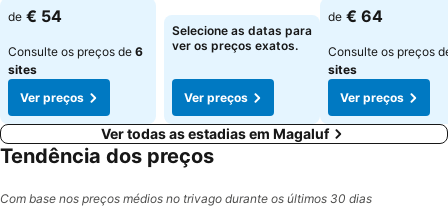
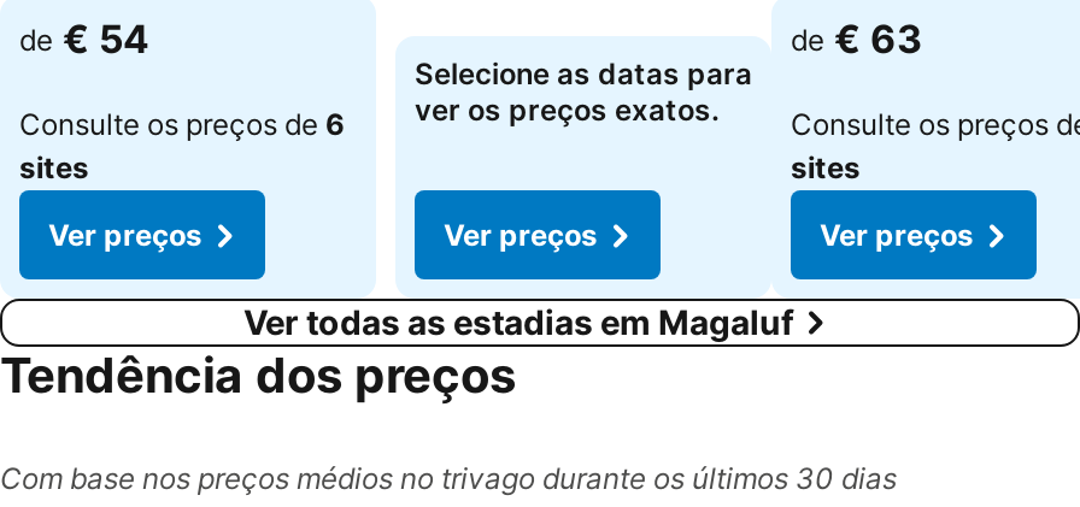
- de € 64
+ de € 63
